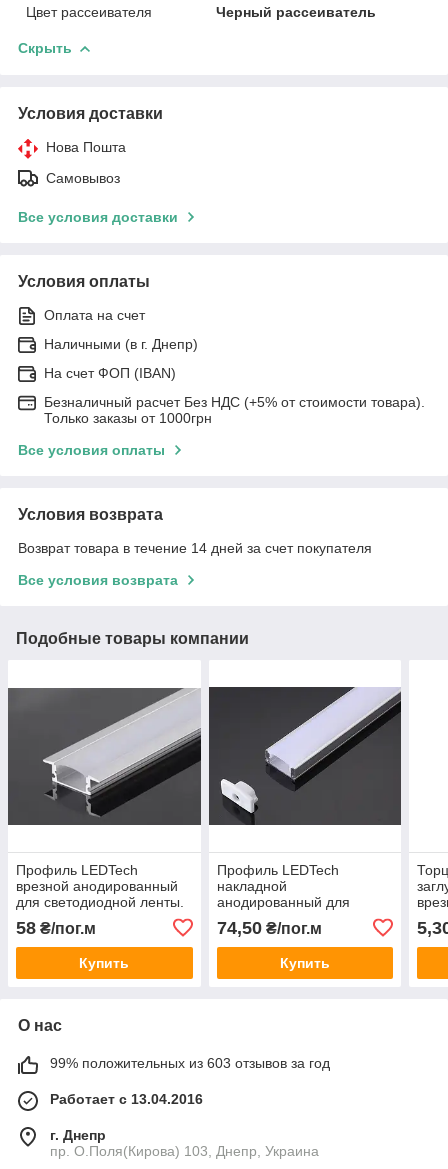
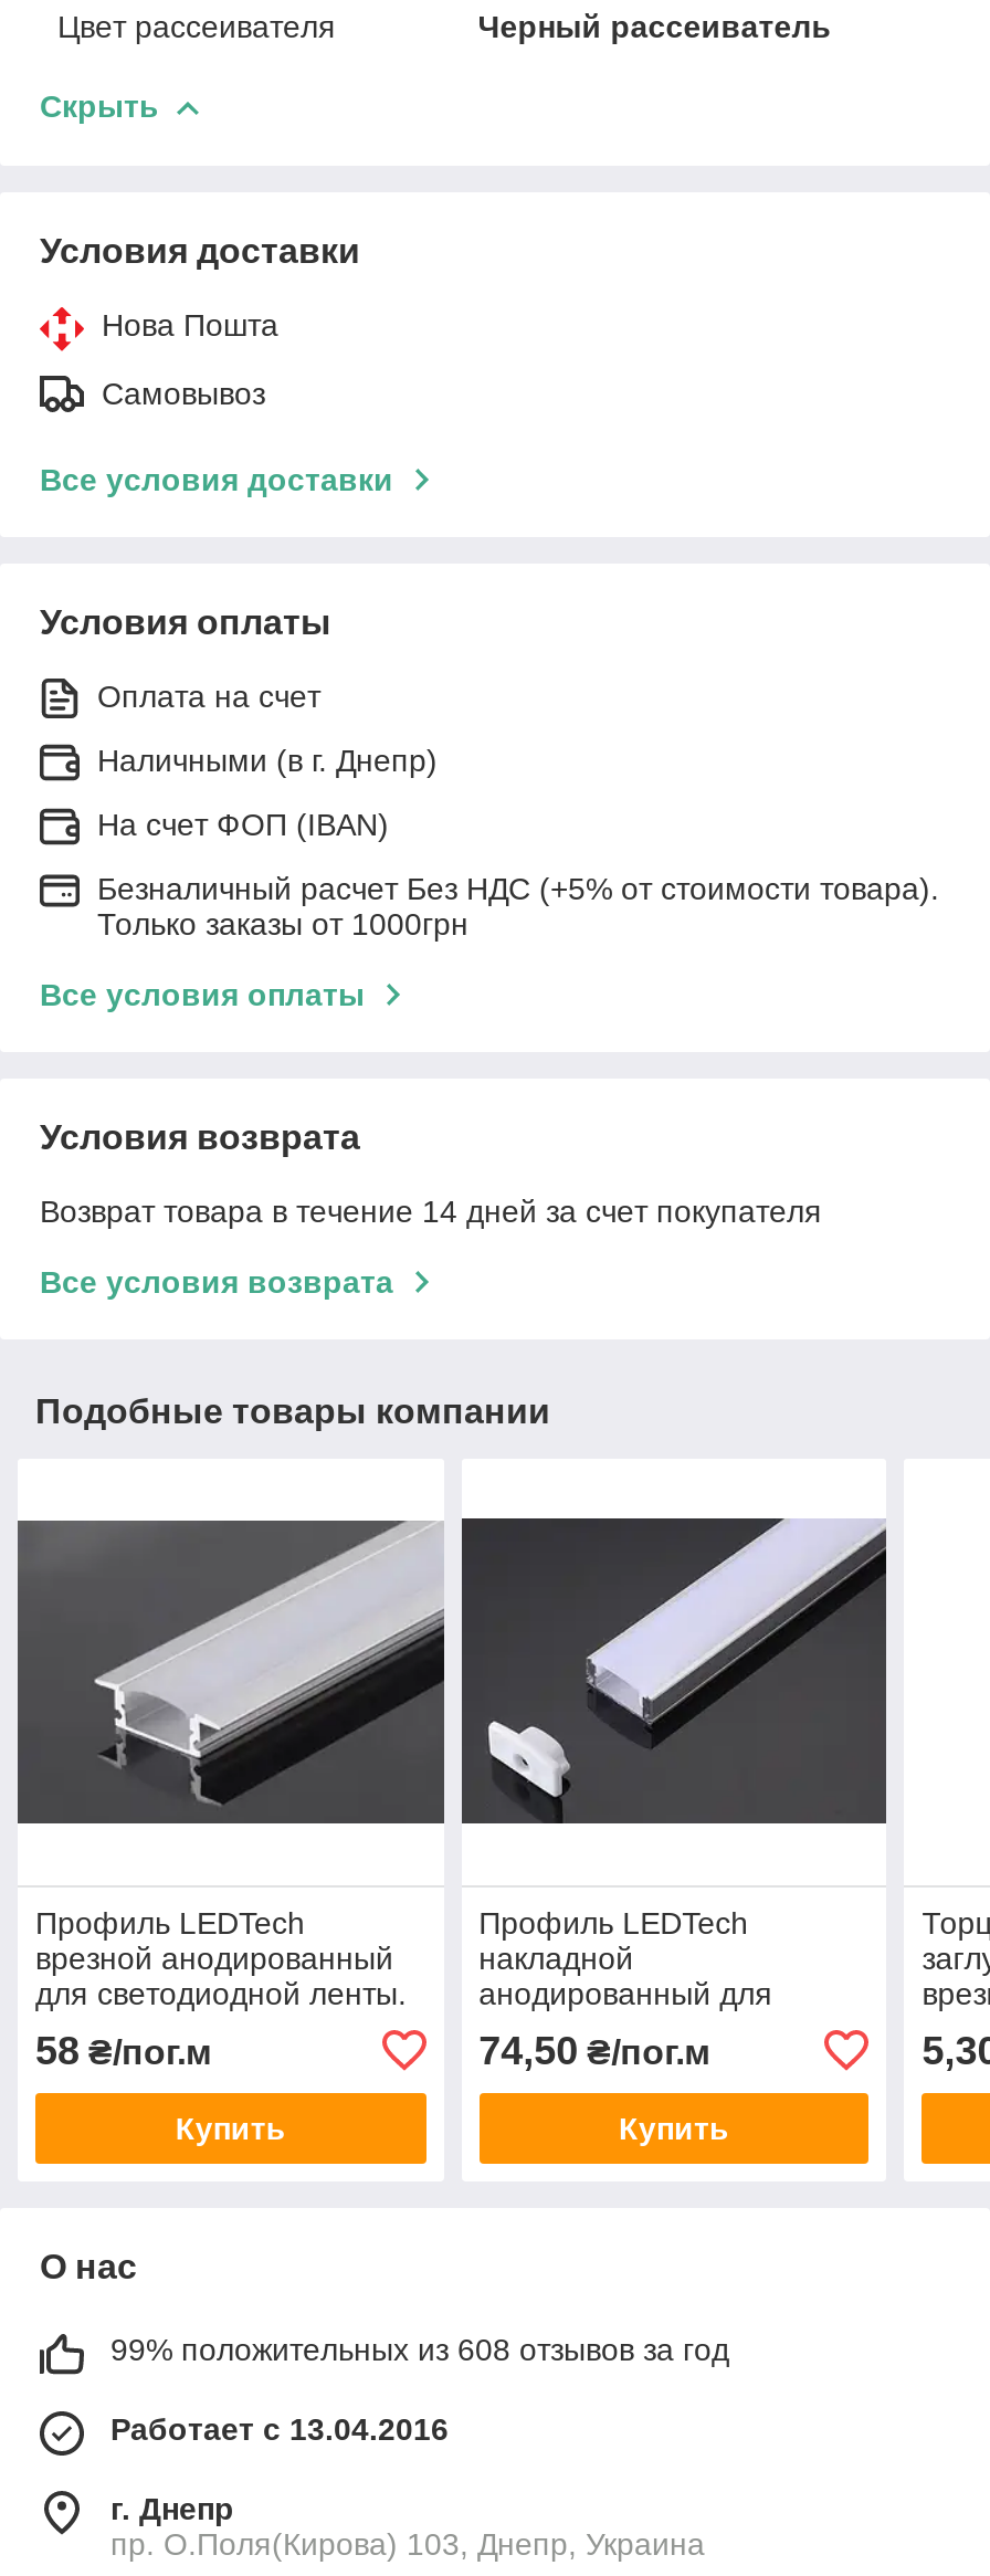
- 99% положительных из 603 отзывов за год
+ 99% положительных из 608 отзывов за год
